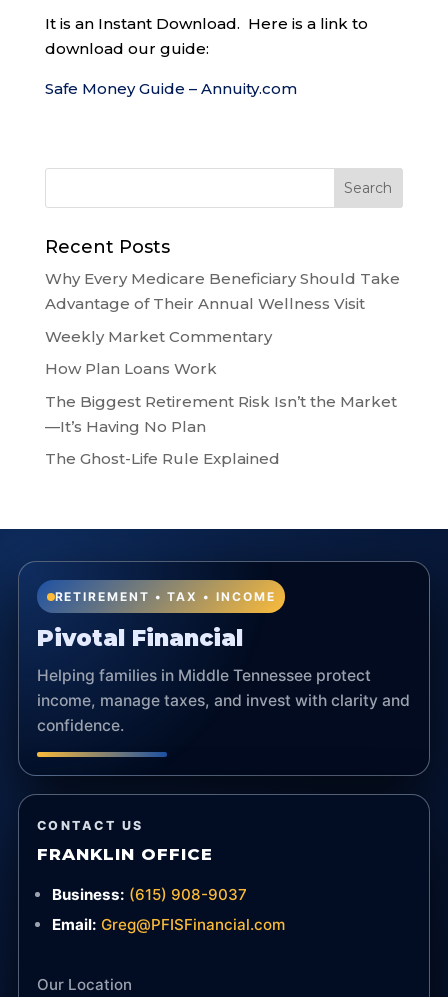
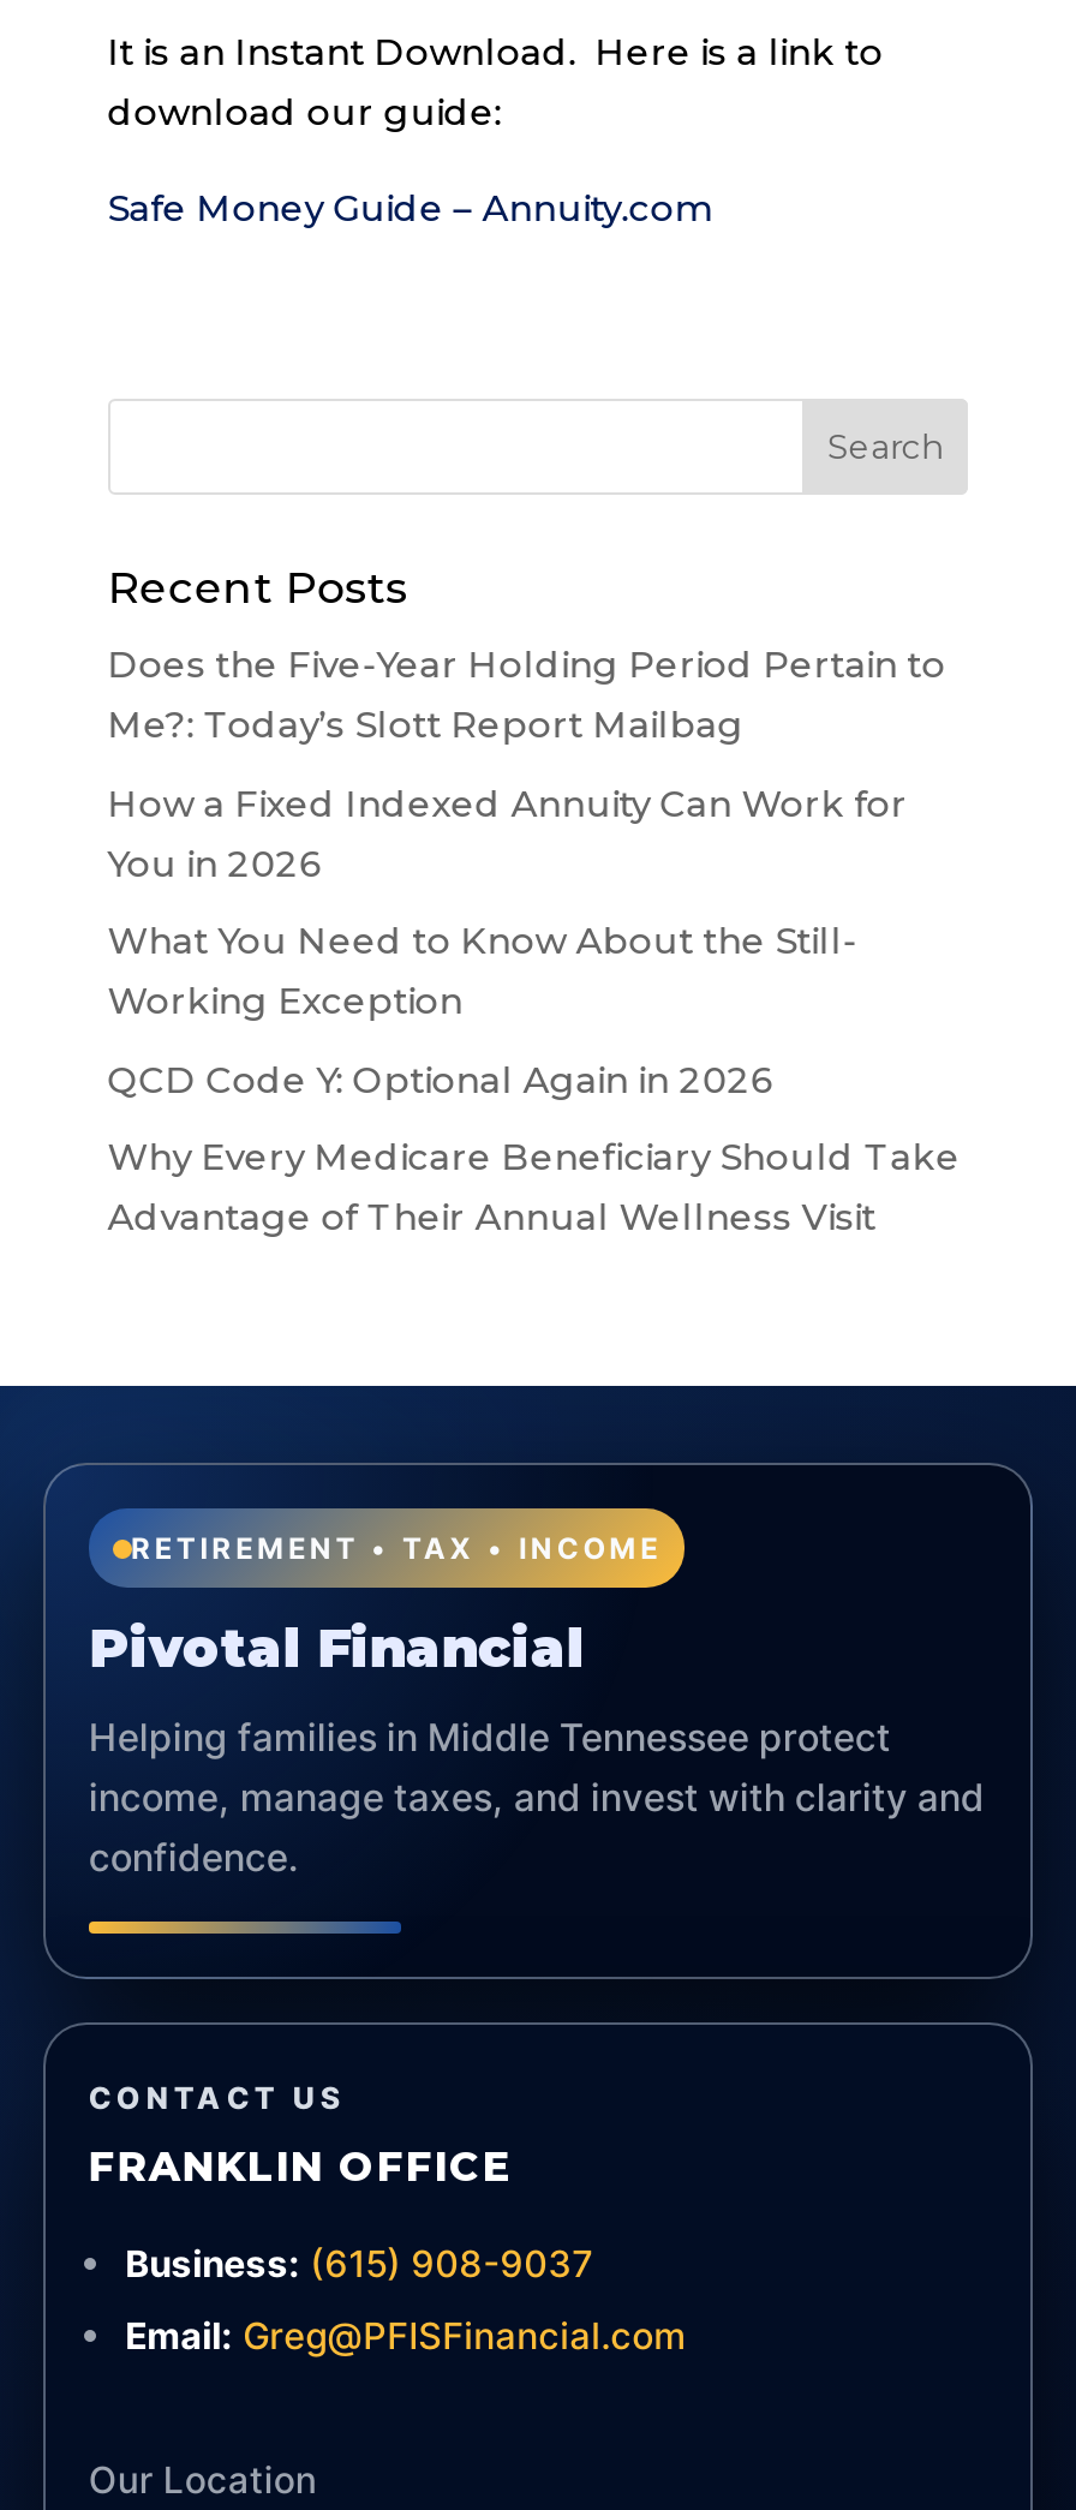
+ Does the Five-Year Holding Period Pertain to
+ Me?: Today’s Slott Report Mailbag
+ How a Fixed Indexed Annuity Can Work for
+ You in 2026
+ What You Need to Know About the Still-
+ Working Exception
+ QCD Code Y: Optional Again in 2026

moved down: Why Every Medicare Beneficiary Should Take | Advantage of Their Annual Wellness Visit

- Weekly Market Commentary
- How Plan Loans Work
- The Biggest Retirement Risk Isn’t the Market
- —It’s Having No Plan
- The Ghost-Life Rule Explained
